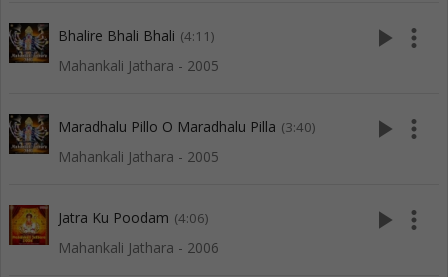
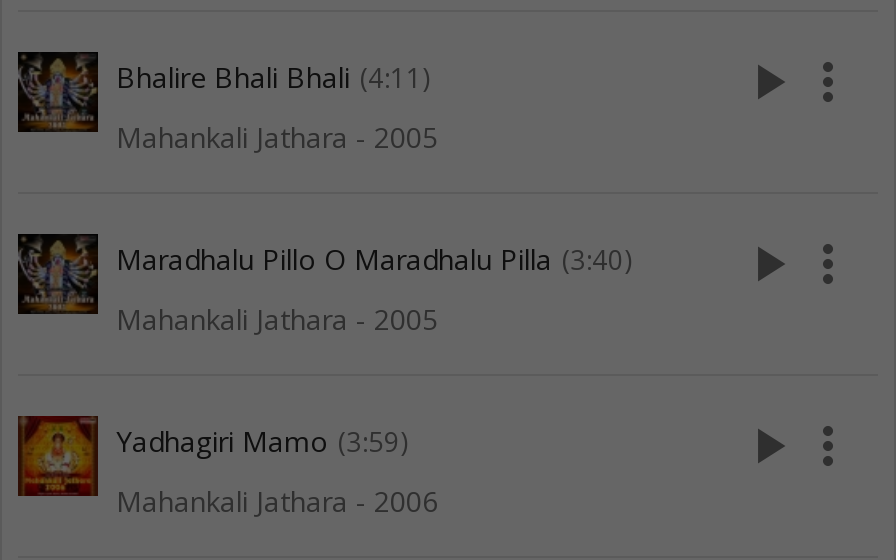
- Jatra Ku Poodam (4:06)
+ Yadhagiri Mamo (3:59)
